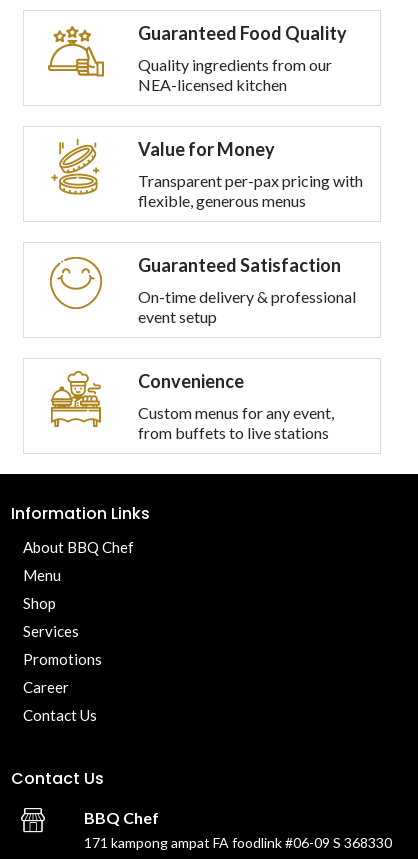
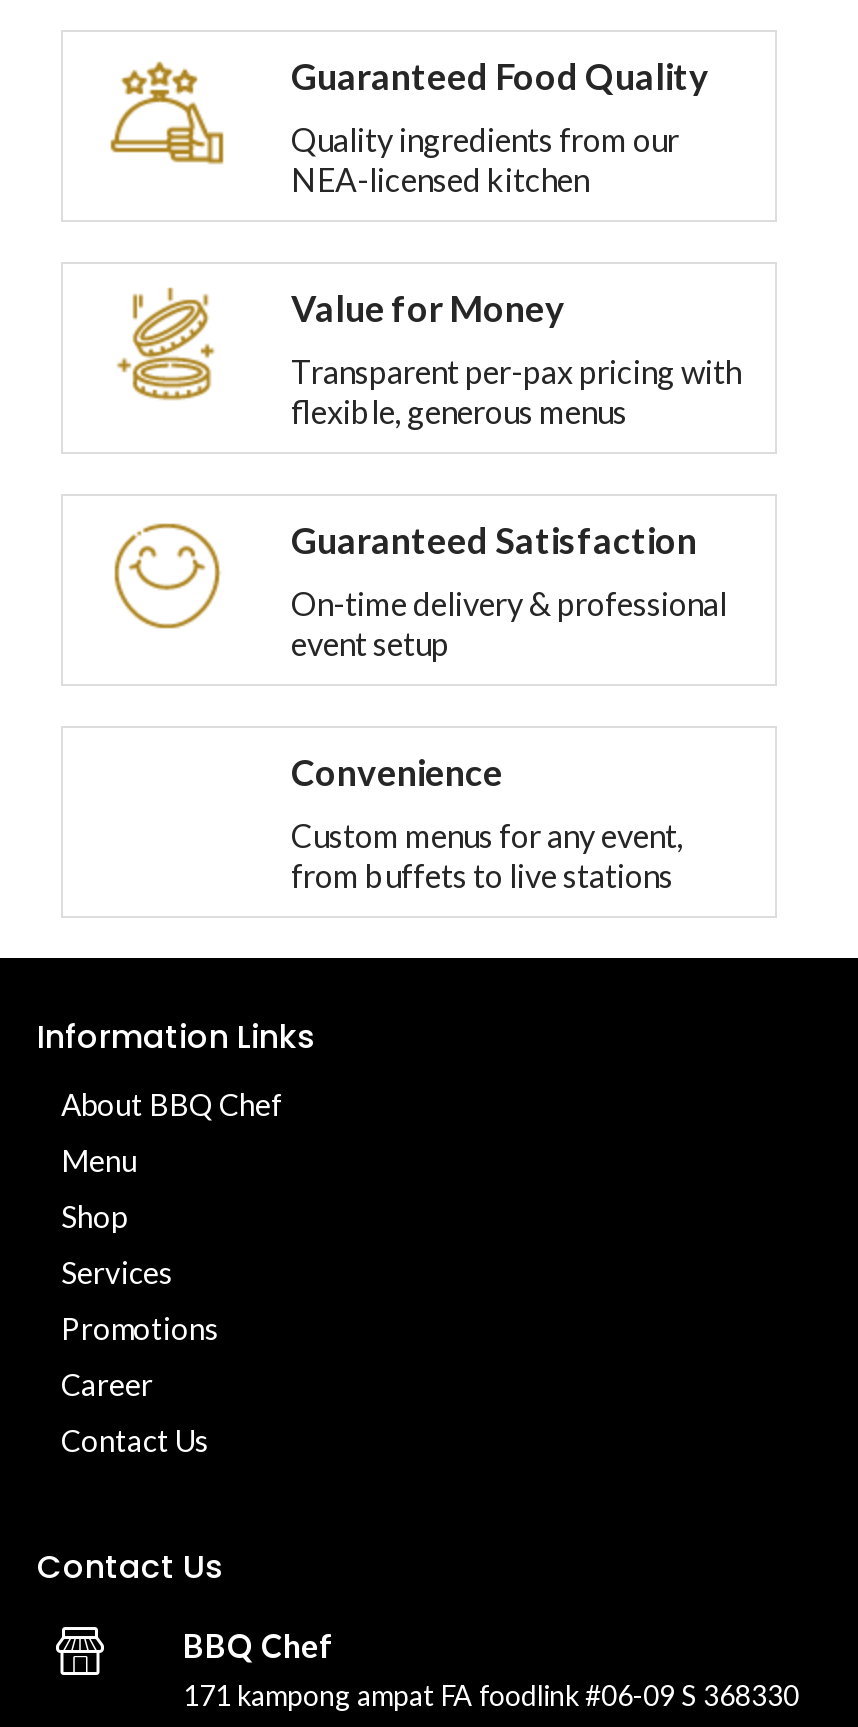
- [image]
